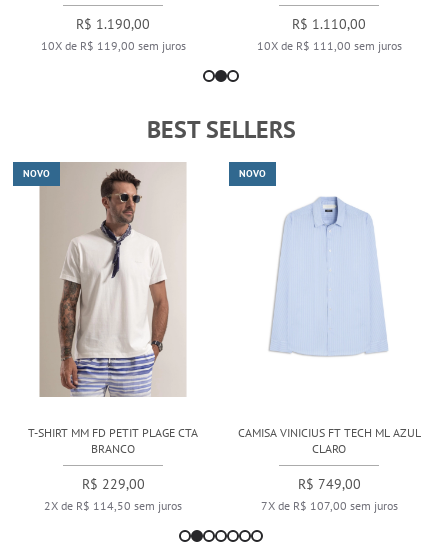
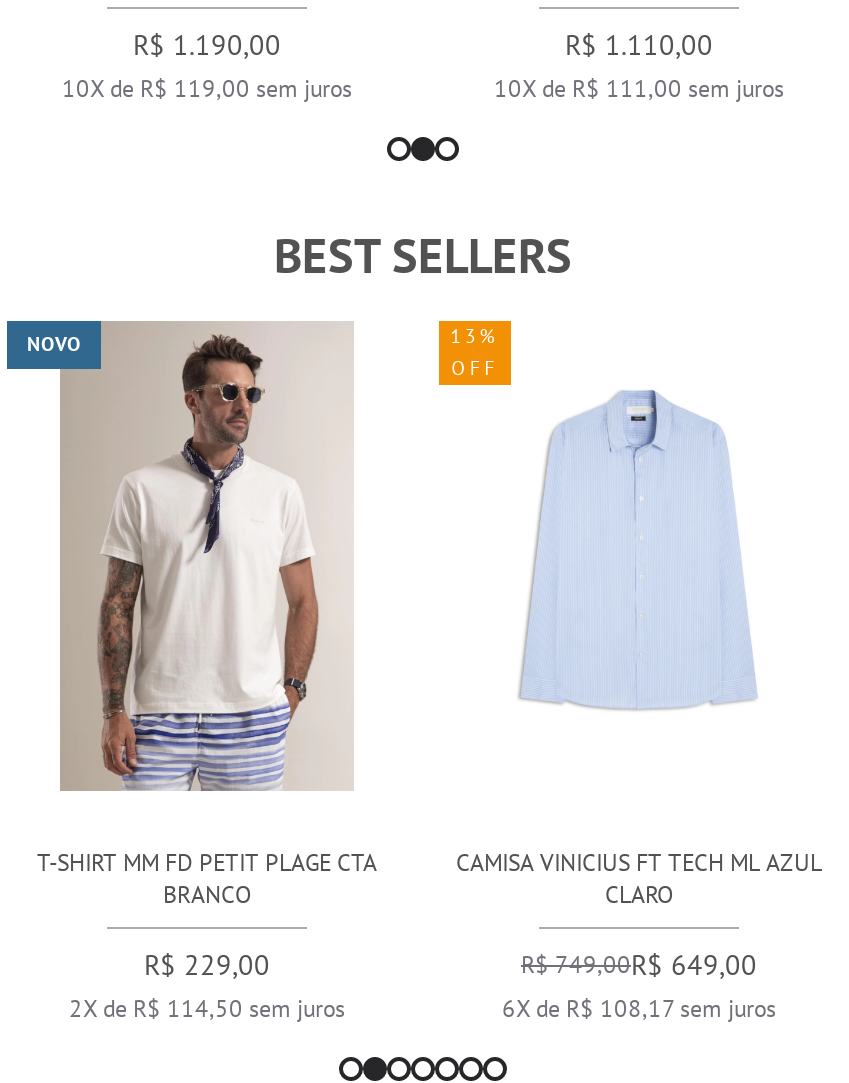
- NOVO
+ 13%
+ OFF

- R$ 749,00
- 7X de R$ 107,00 sem juros
+ R$ 749,00R$ 649,00
+ 6X de R$ 108,17 sem juros
